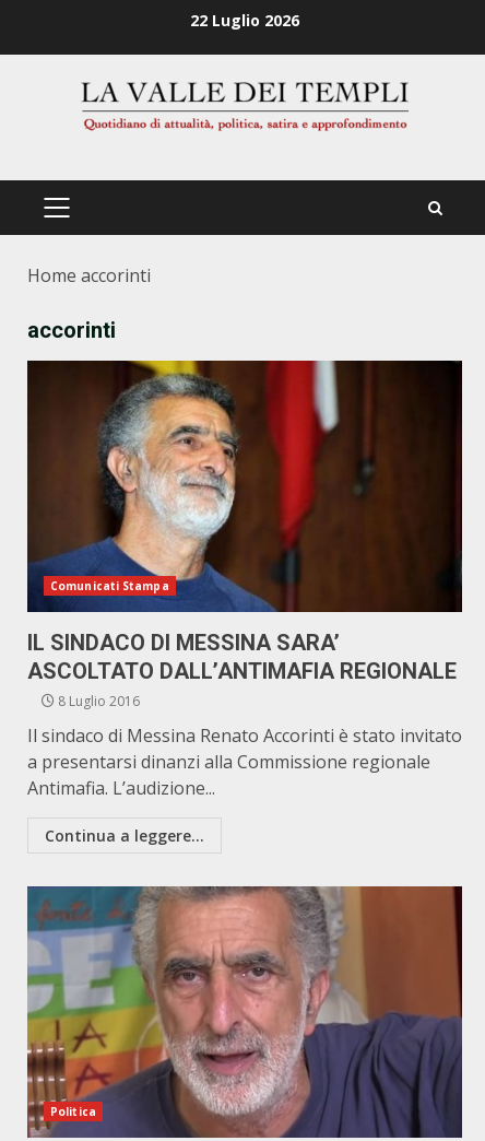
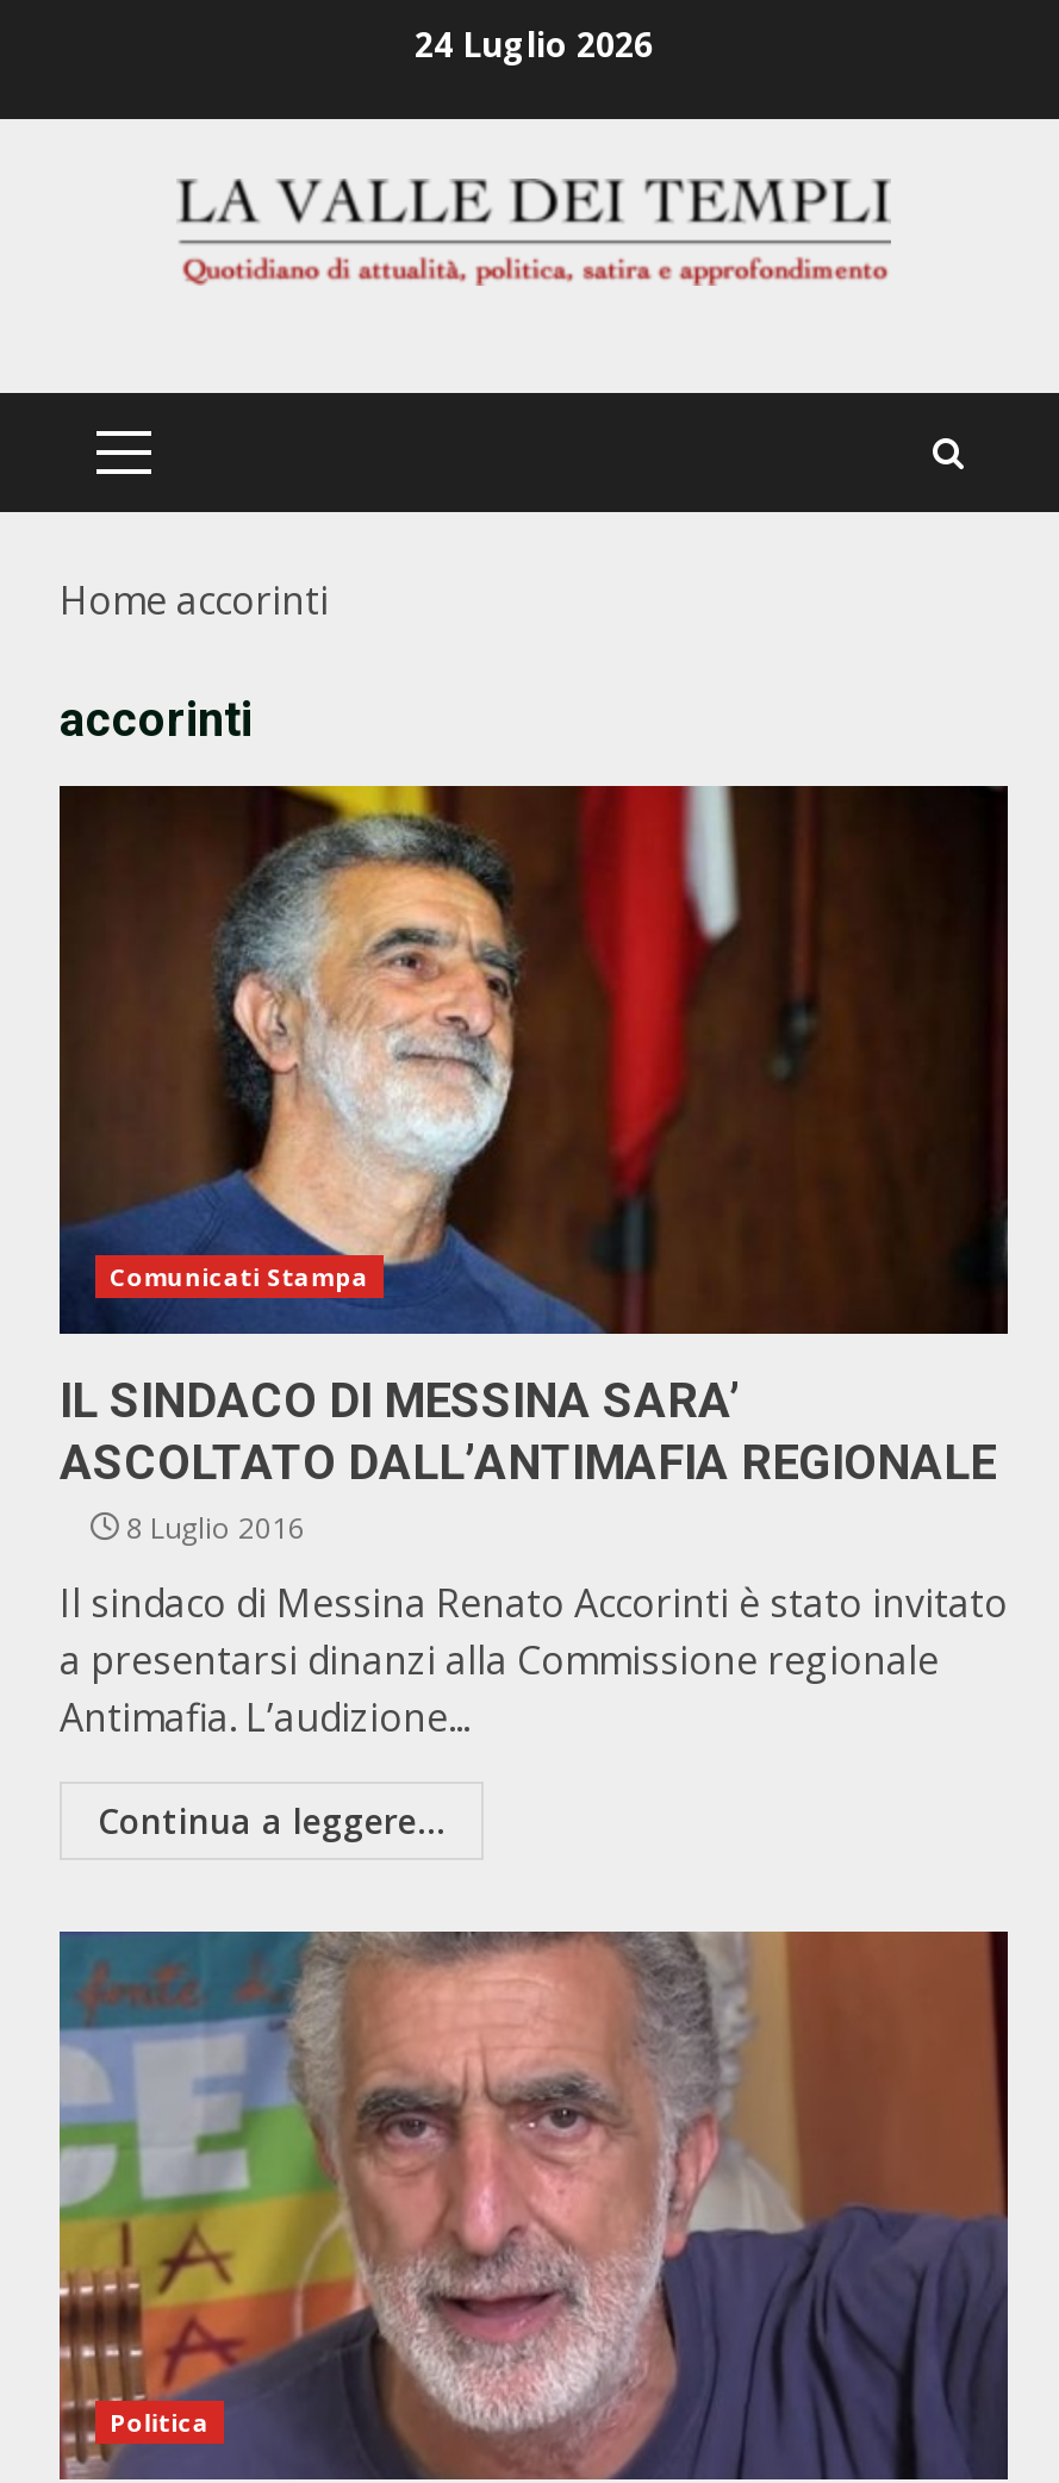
- 22 Luglio 2026
+ 24 Luglio 2026
